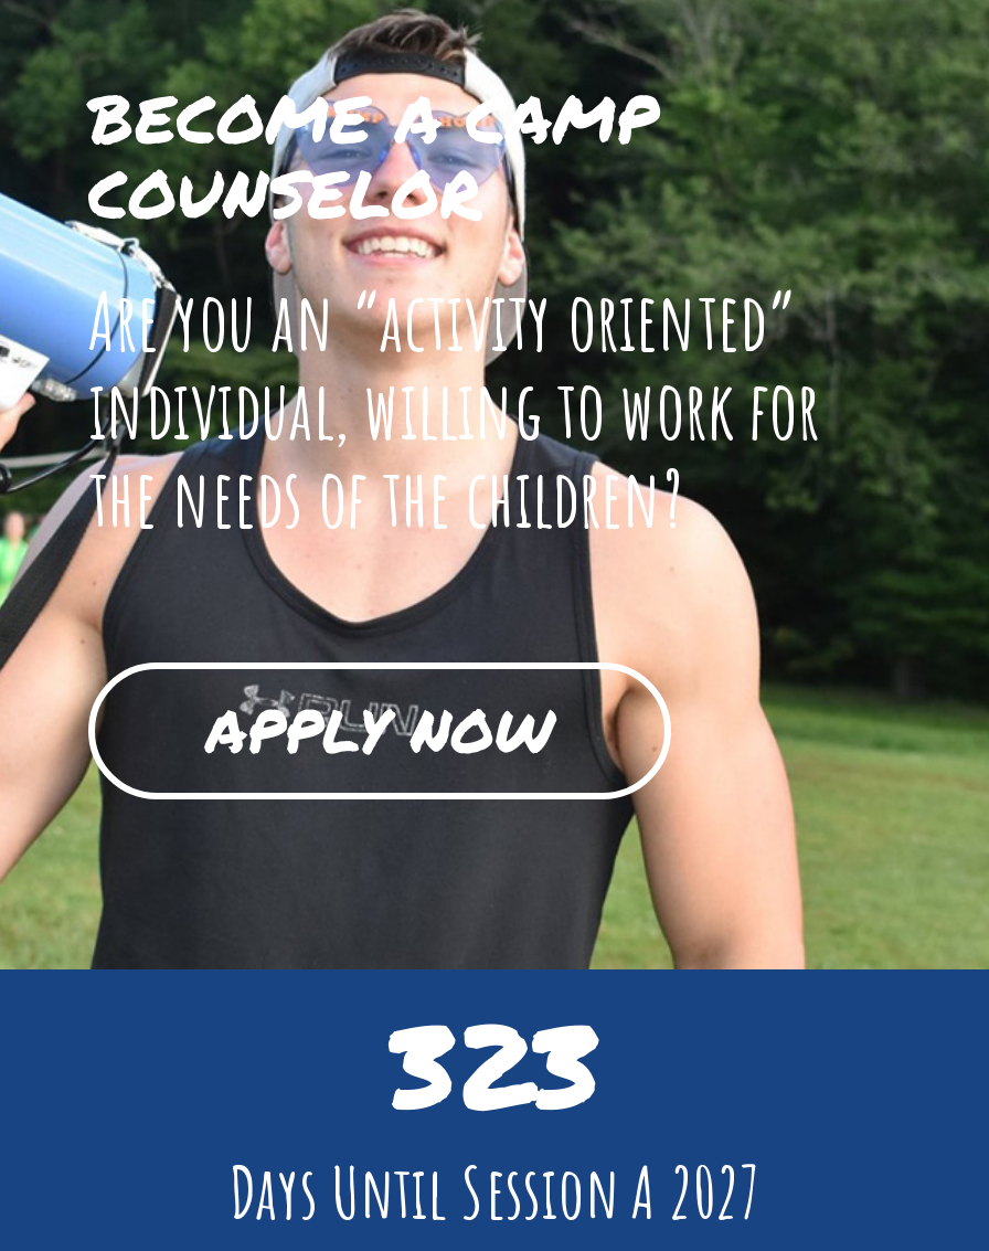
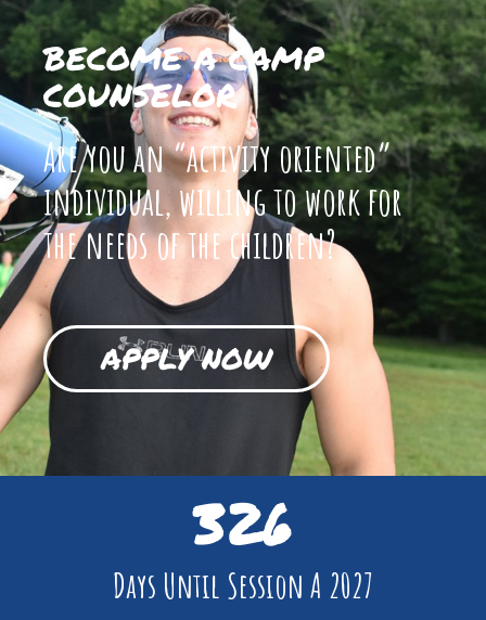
- 323
+ 326
